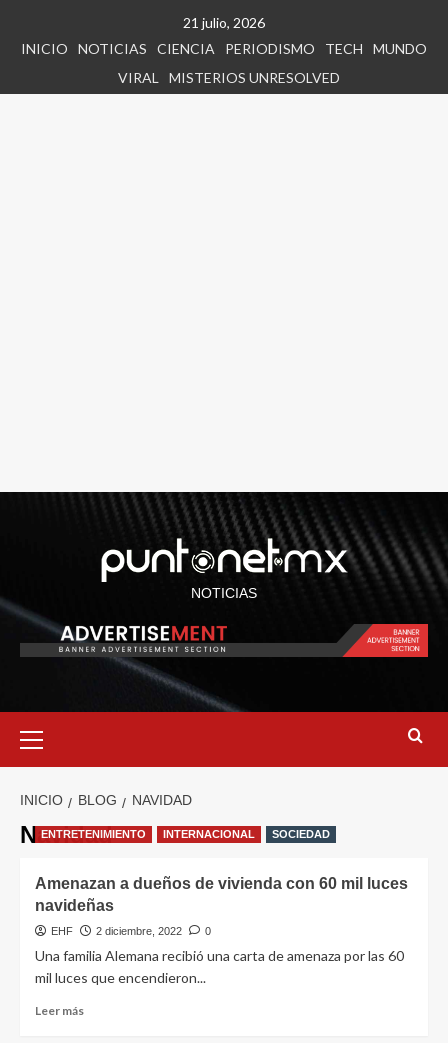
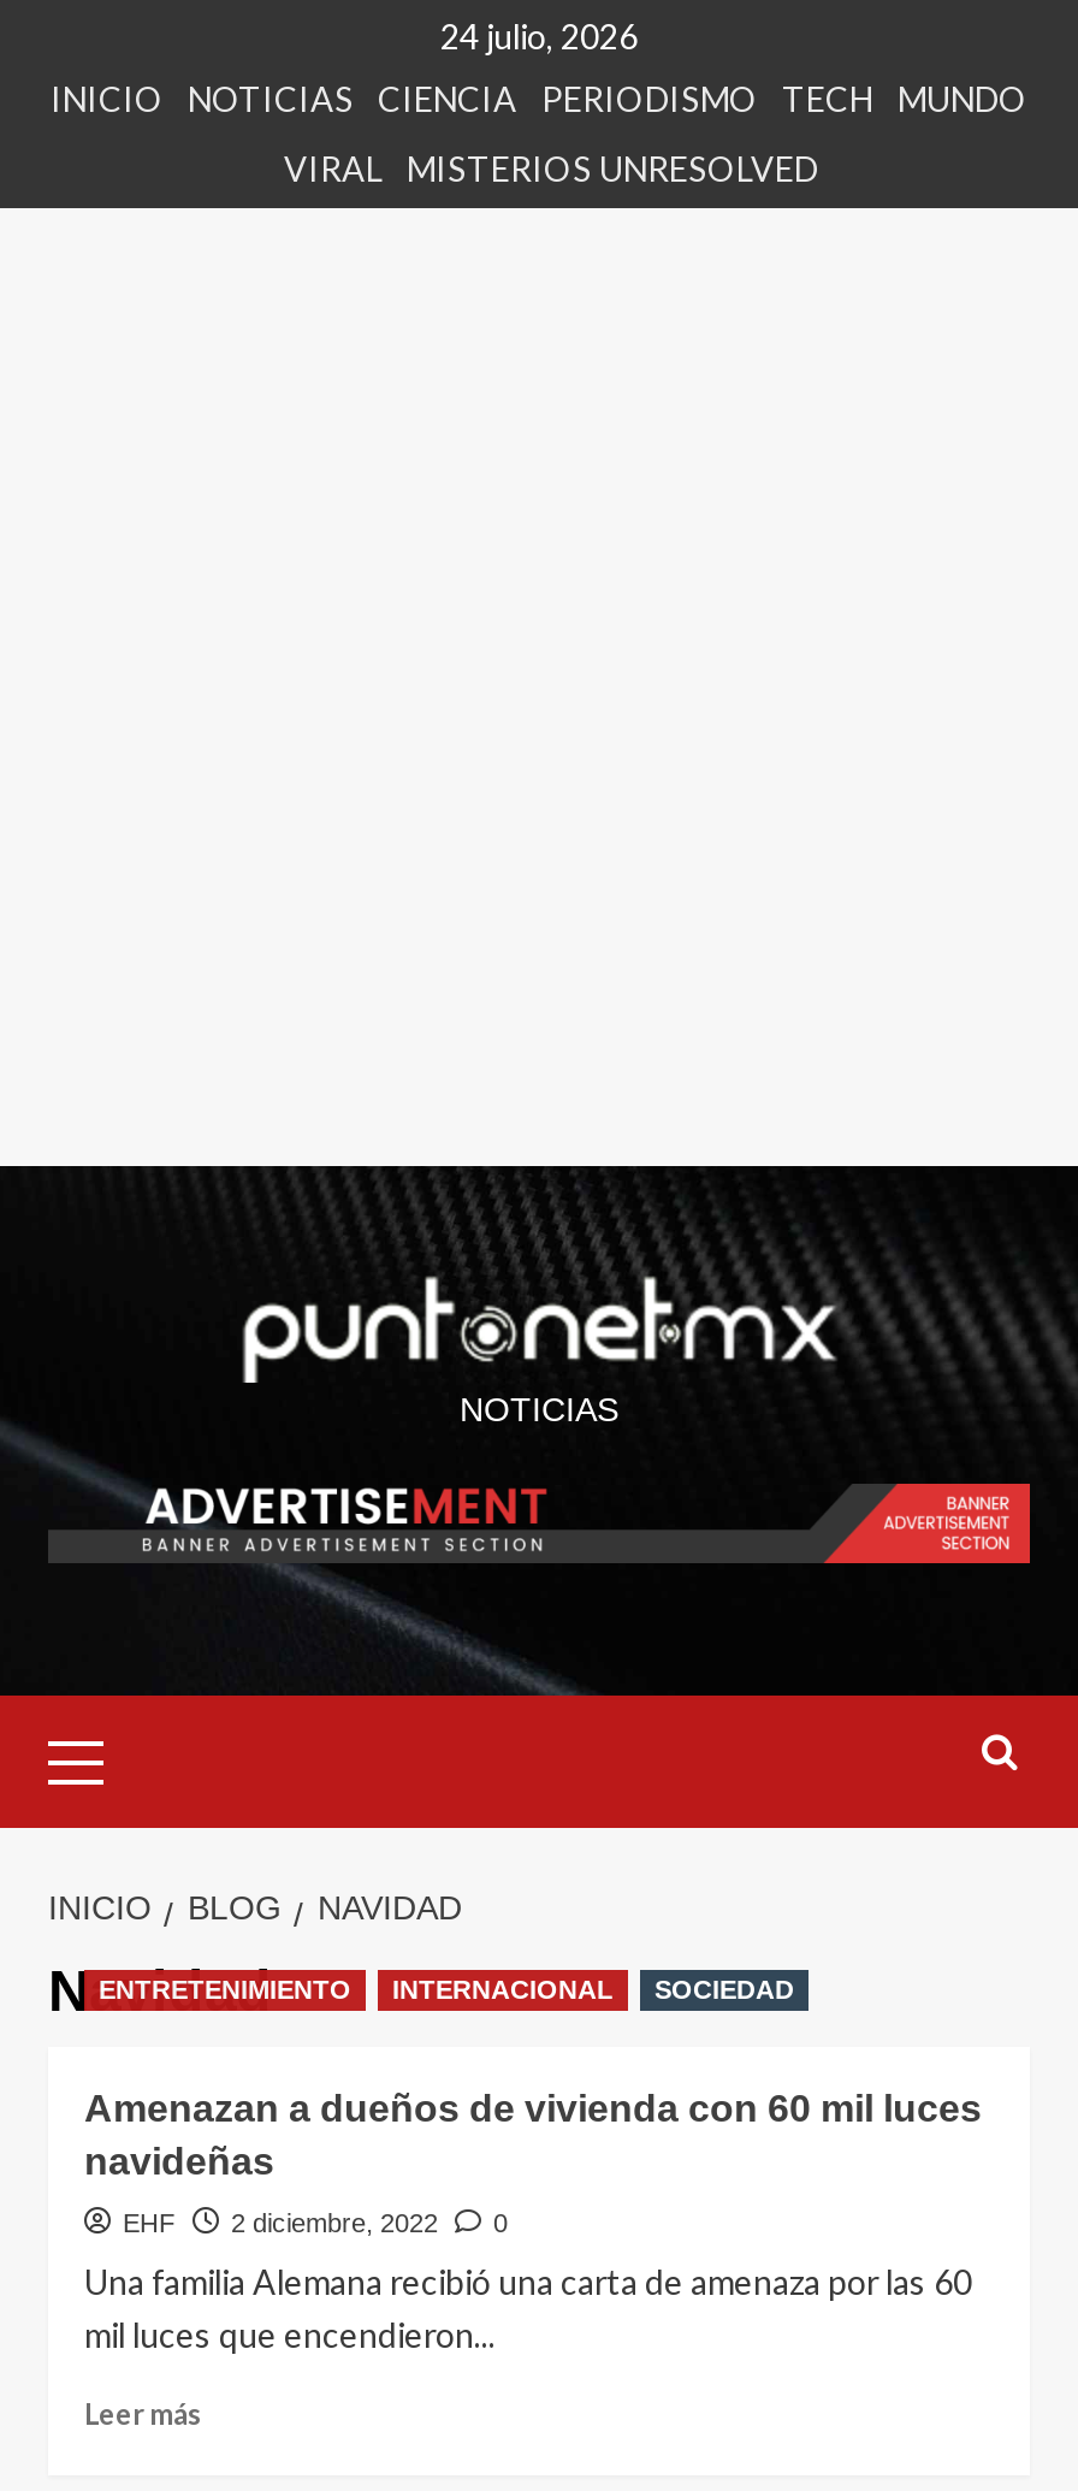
- 21 julio, 2026
+ 24 julio, 2026
